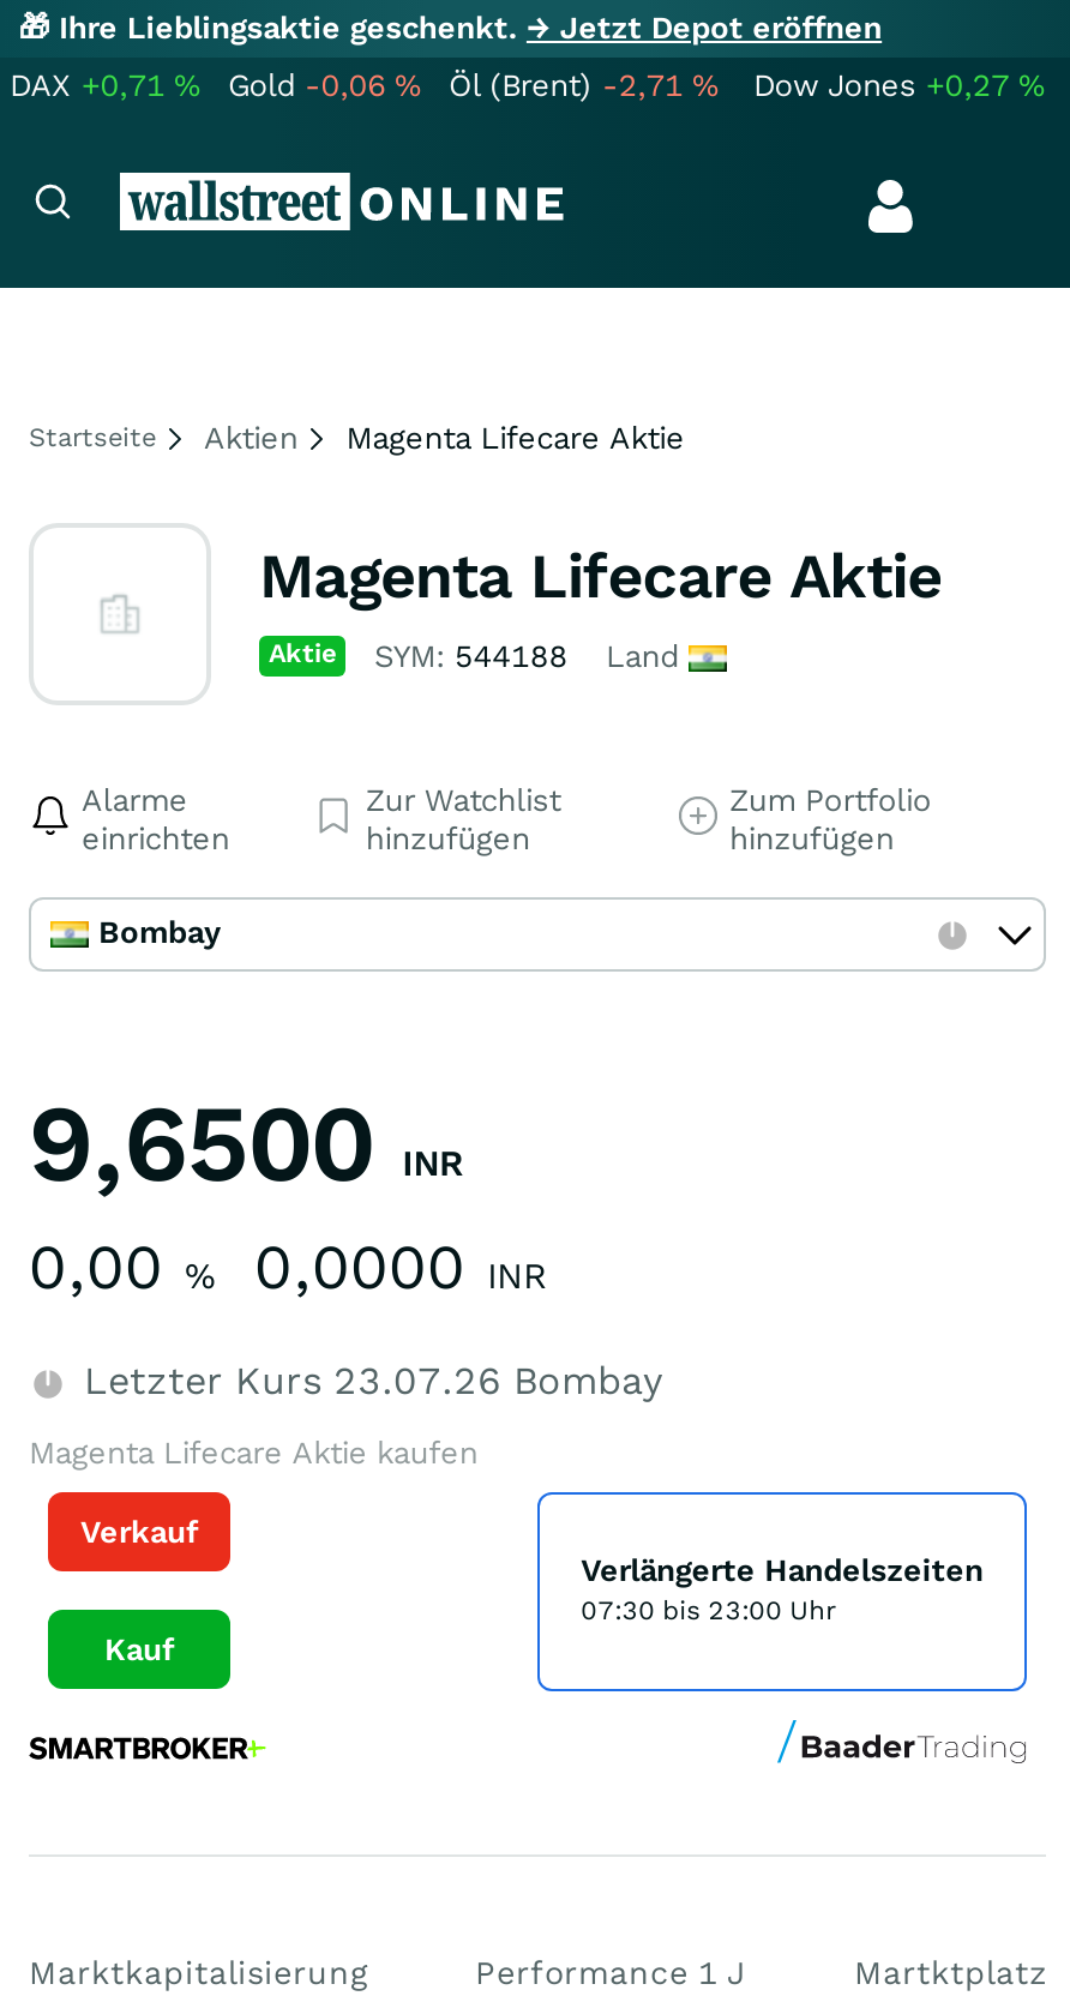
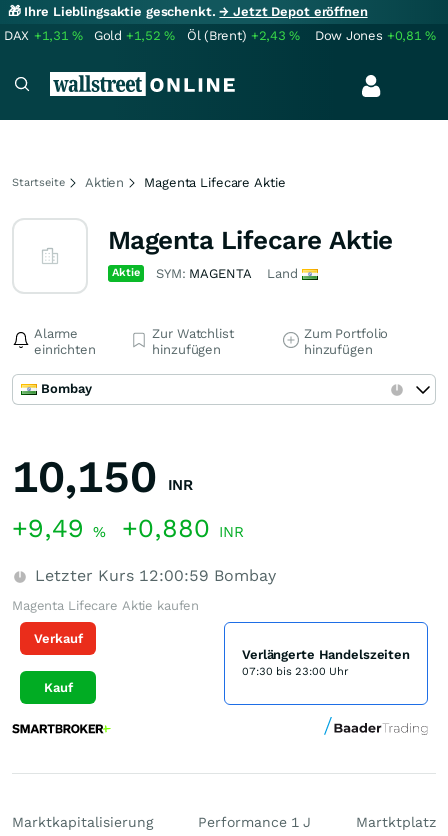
- DAX +0,71%
+ DAX +1,31%

- Gold -0,06%
+ Gold +1,52%

- Öl (Brent) -2,71%
+ Öl (Brent) +2,43%

- Dow Jones +0,27%
+ Dow Jones +0,81%

- SYM: 544188
+ SYM: MAGENTA

- 9,6500 INR
+ 10,150 INR

- 0,00% 0,0000 INR
+ +9,49% +0,880 INR

- Letzter Kurs 23.07.26 Bombay
+ Letzter Kurs 12:00:59 Bombay
